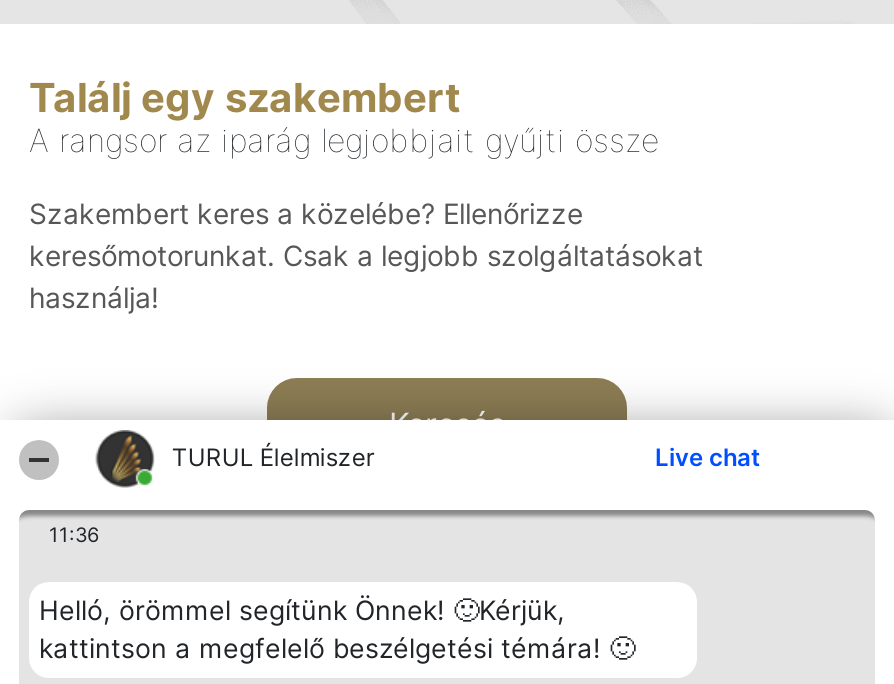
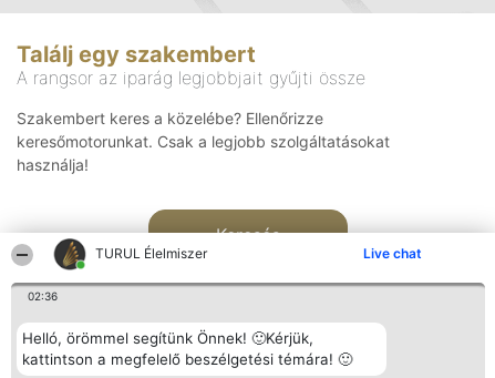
- 11:36
+ 02:36
